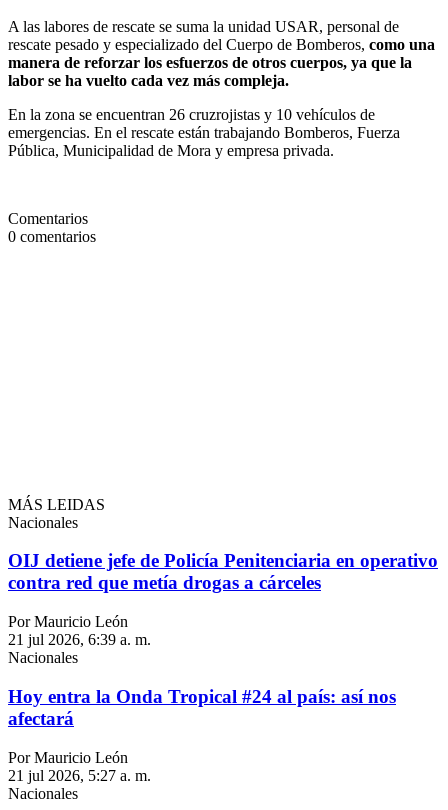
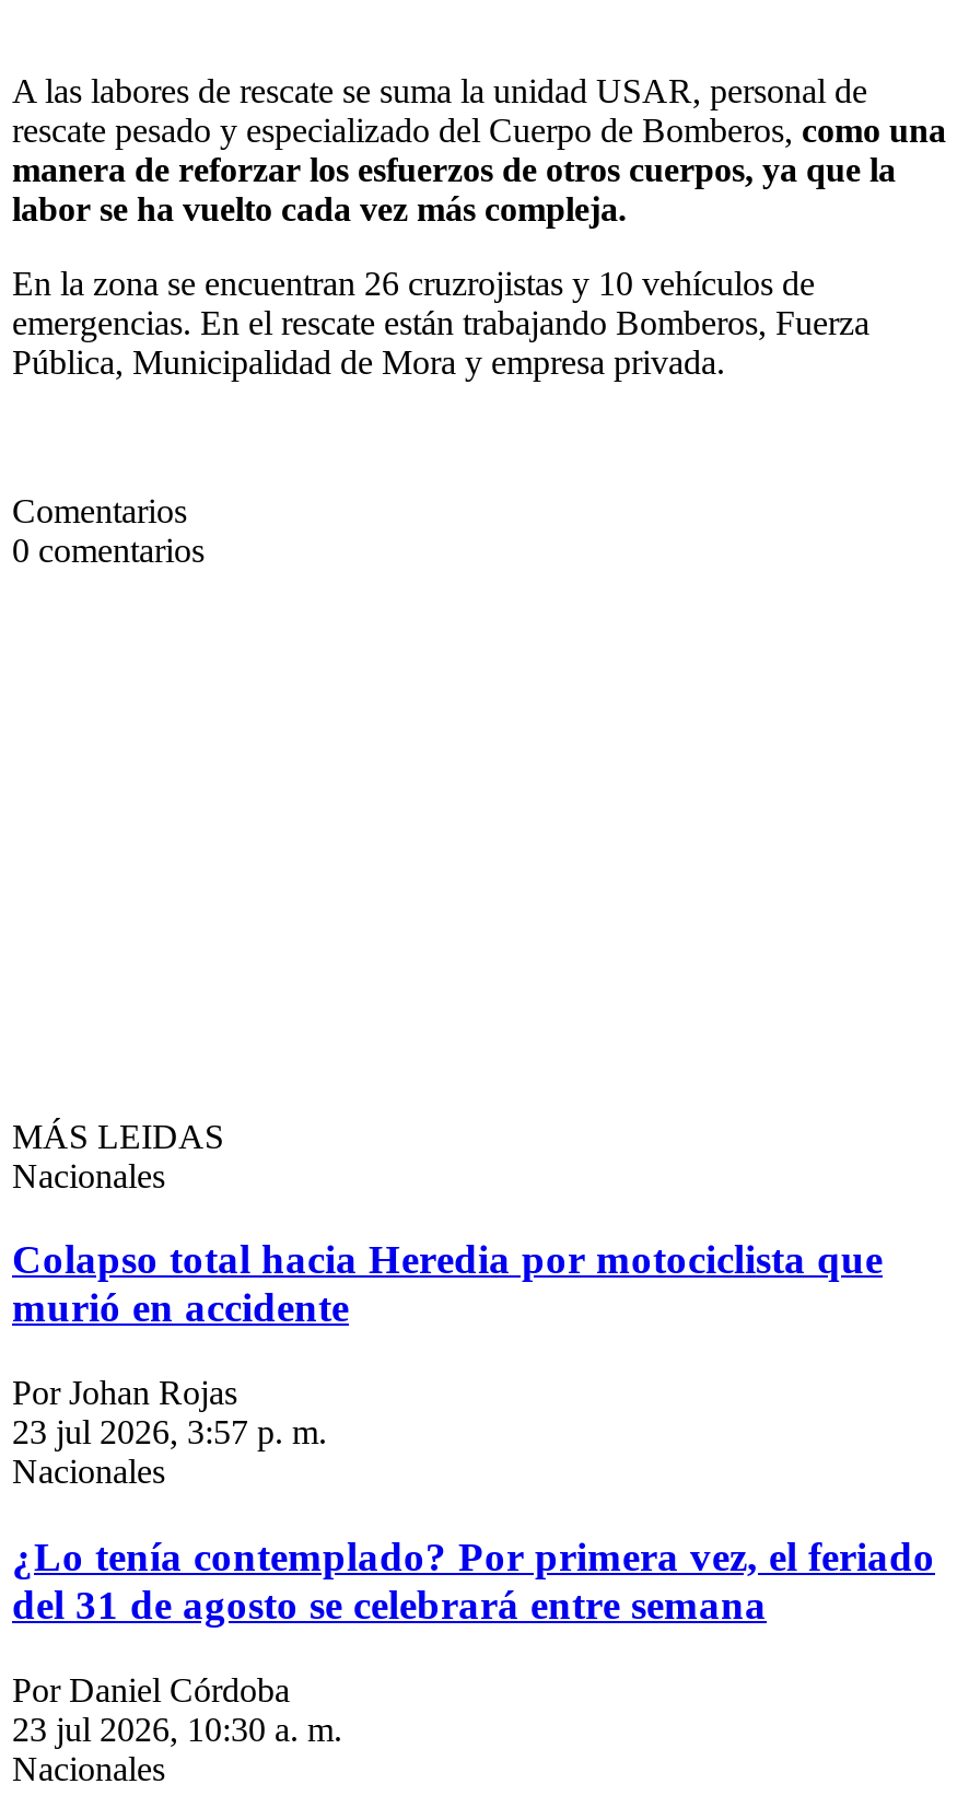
- OIJ detiene jefe de Policía Penitenciaria en operativo
- contra red que metía drogas a cárceles
+ Colapso total hacia Heredia por motociclista que
+ murió en accidente

- Por Mauricio León
- 21 jul 2026, 6:39 a. m.
+ Por Johan Rojas
+ 23 jul 2026, 3:57 p. m.

- Hoy entra la Onda Tropical #24 al país: así nos
- afectará
+ ¿Lo tenía contemplado? Por primera vez, el feriado
+ del 31 de agosto se celebrará entre semana

- Por Mauricio León
- 21 jul 2026, 5:27 a. m.
+ Por Daniel Córdoba
+ 23 jul 2026, 10:30 a. m.
